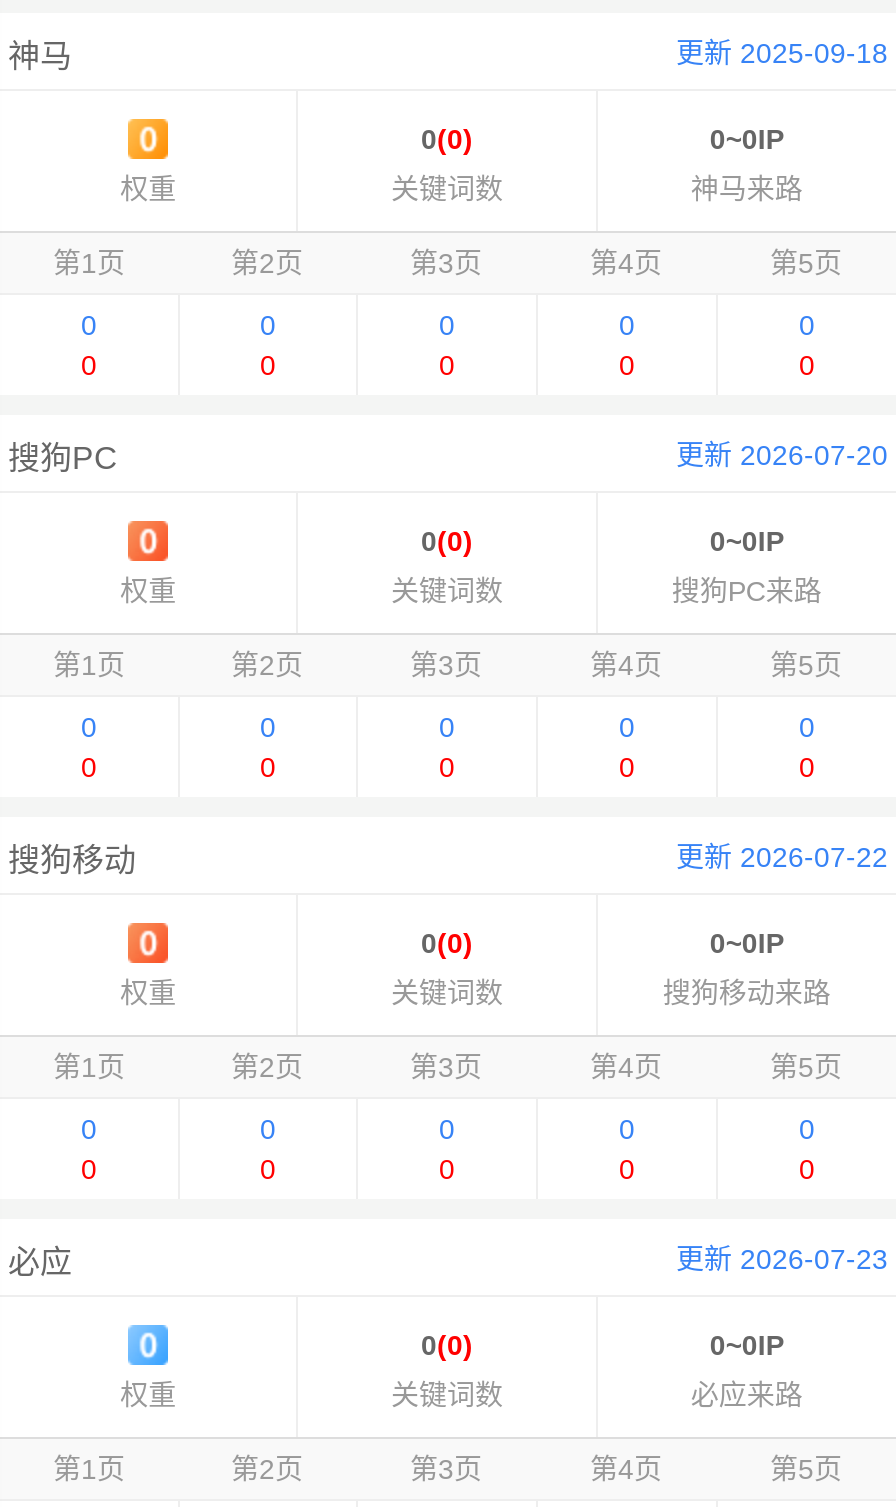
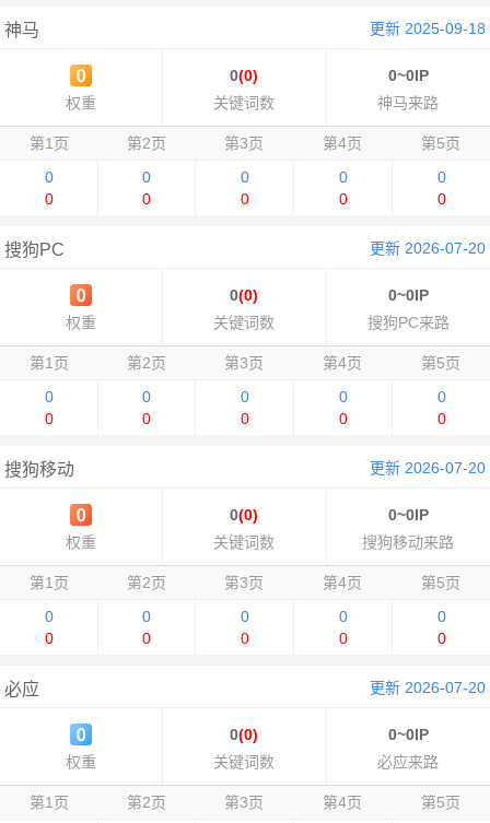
- 更新 2026-07-22
+ 更新 2026-07-20

- 更新 2026-07-23
+ 更新 2026-07-20
